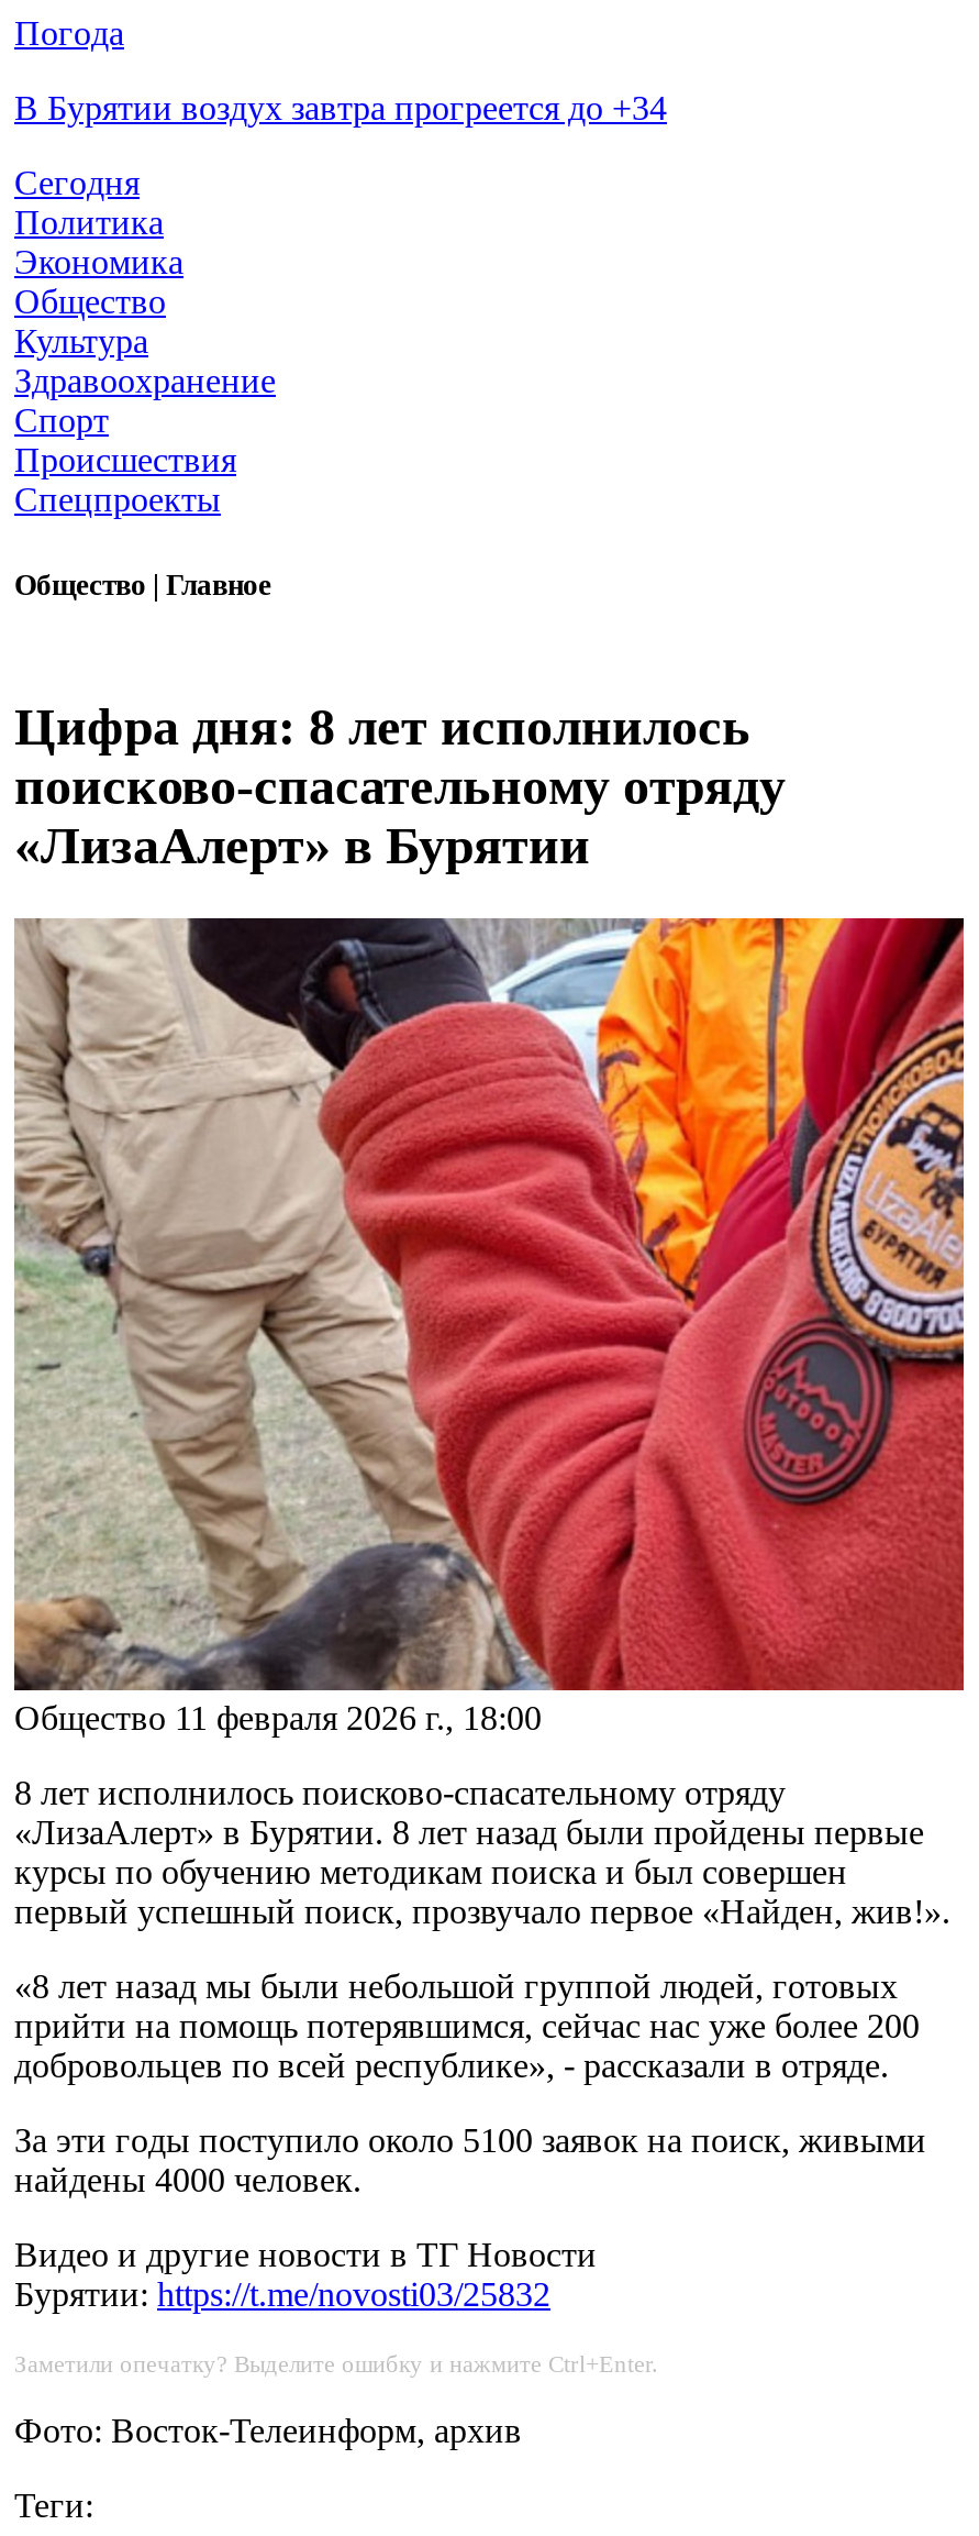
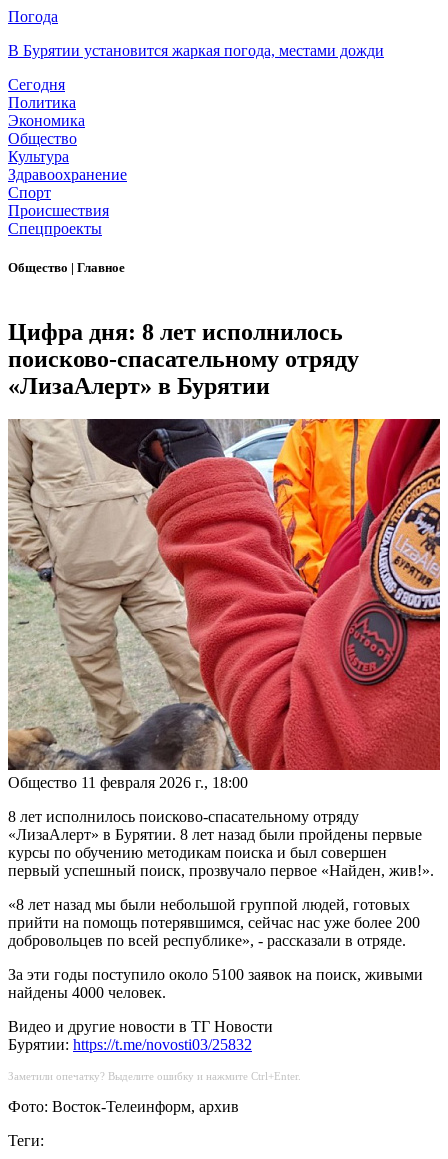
- В Бурятии воздух завтра прогреется до +34
+ В Бурятии установится жаркая погода, местами дожди
